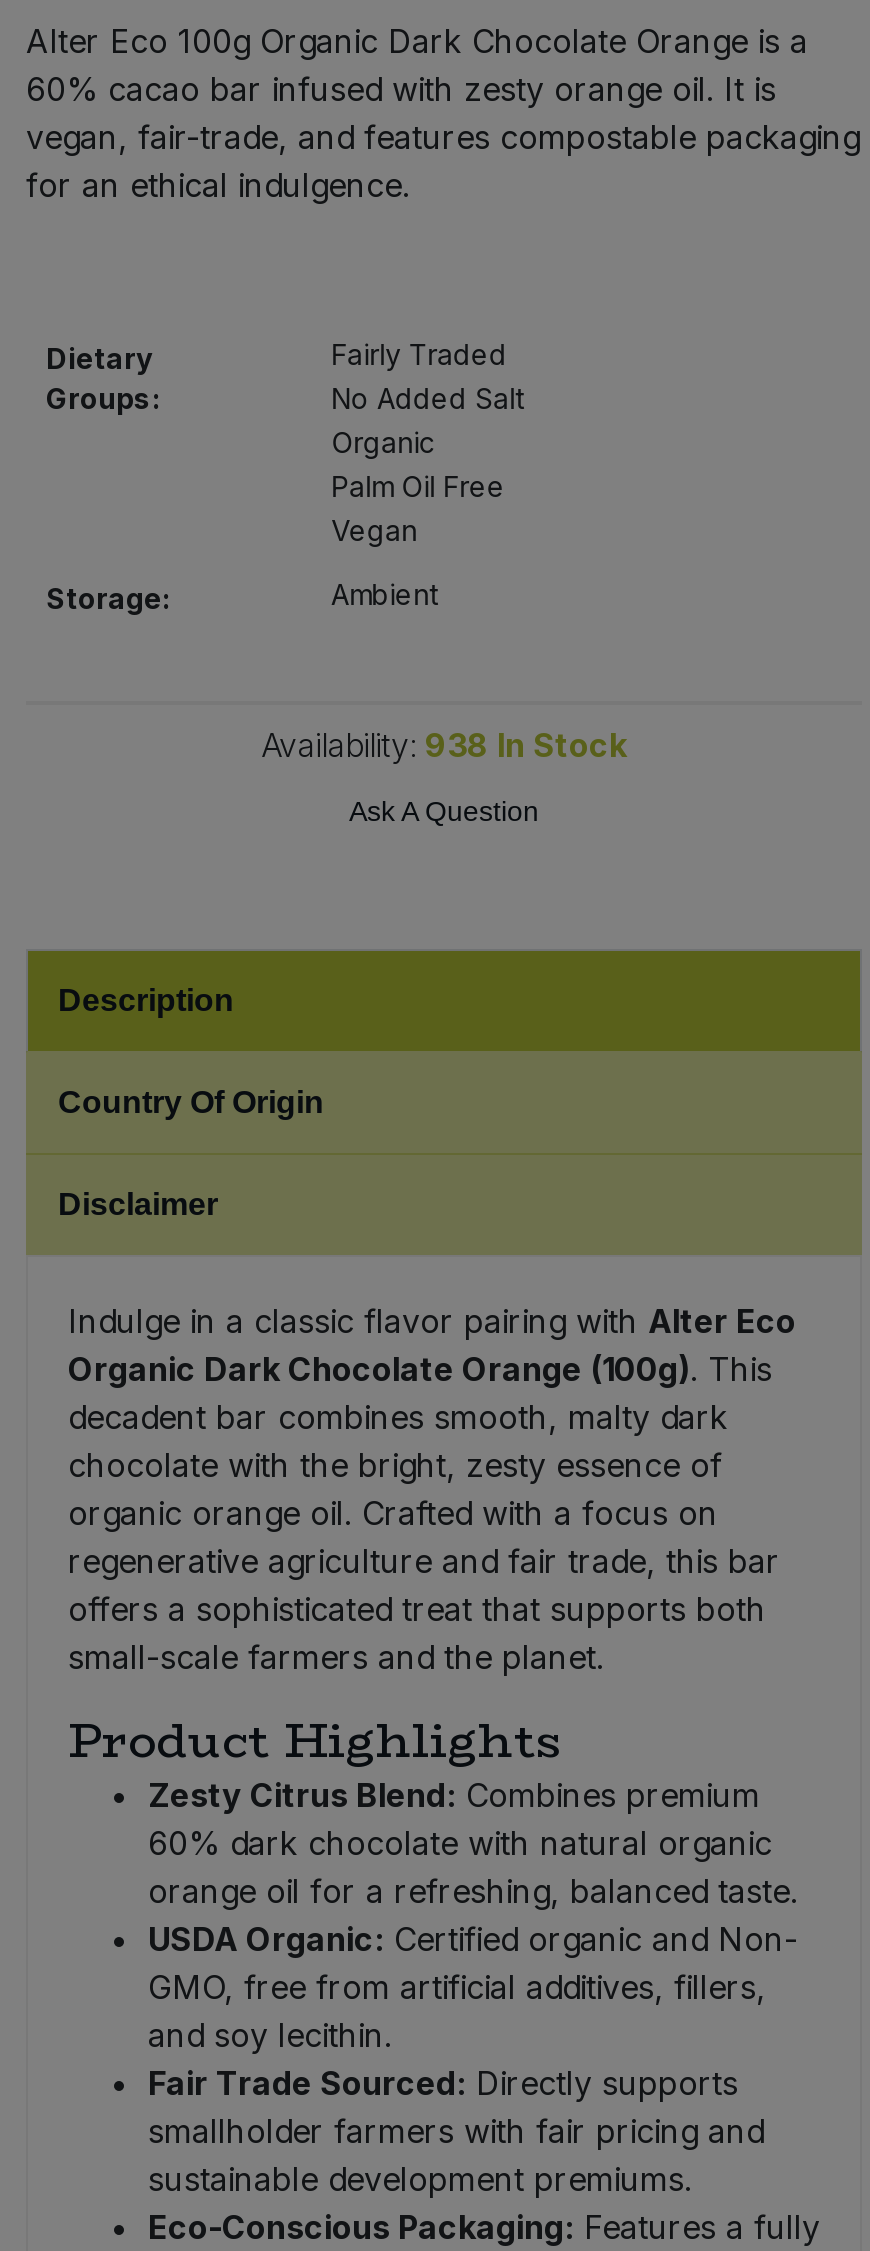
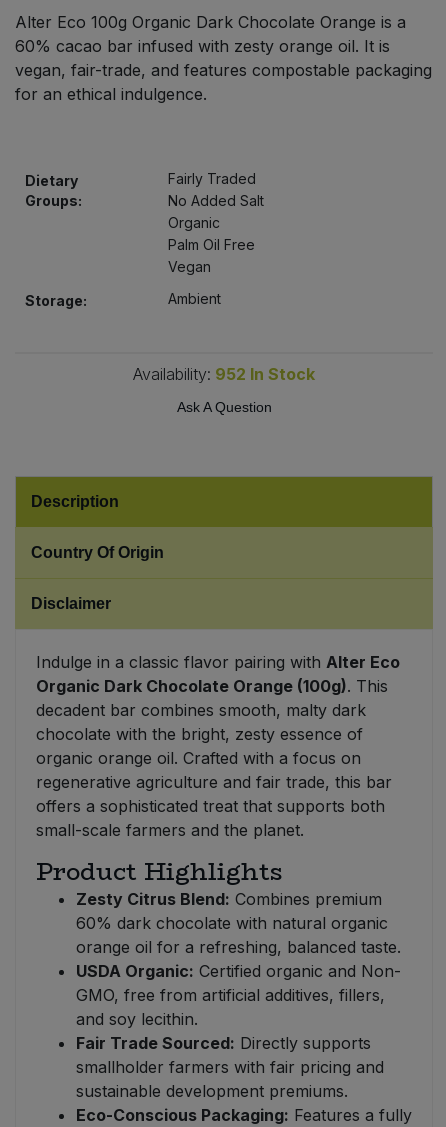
- Availability: 938 In Stock
+ Availability: 952 In Stock
